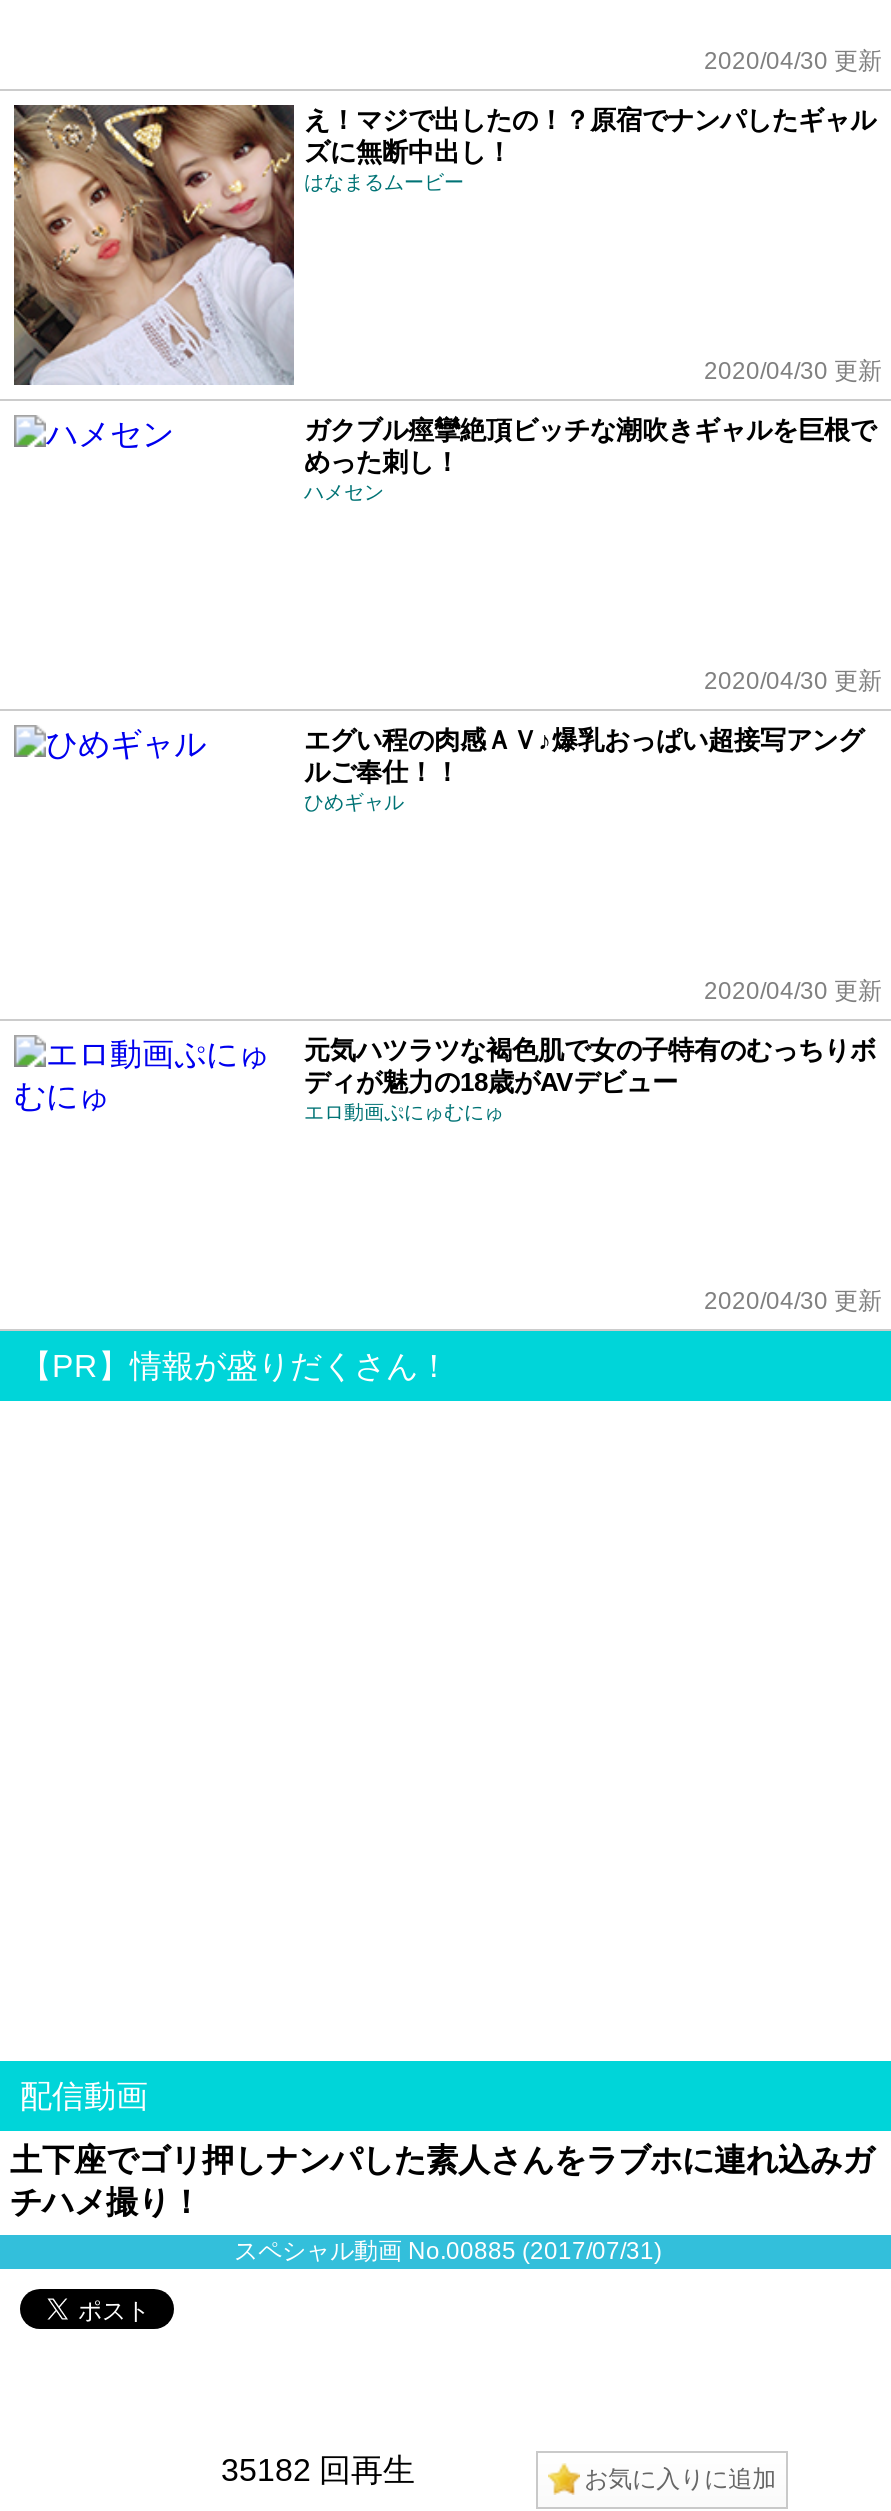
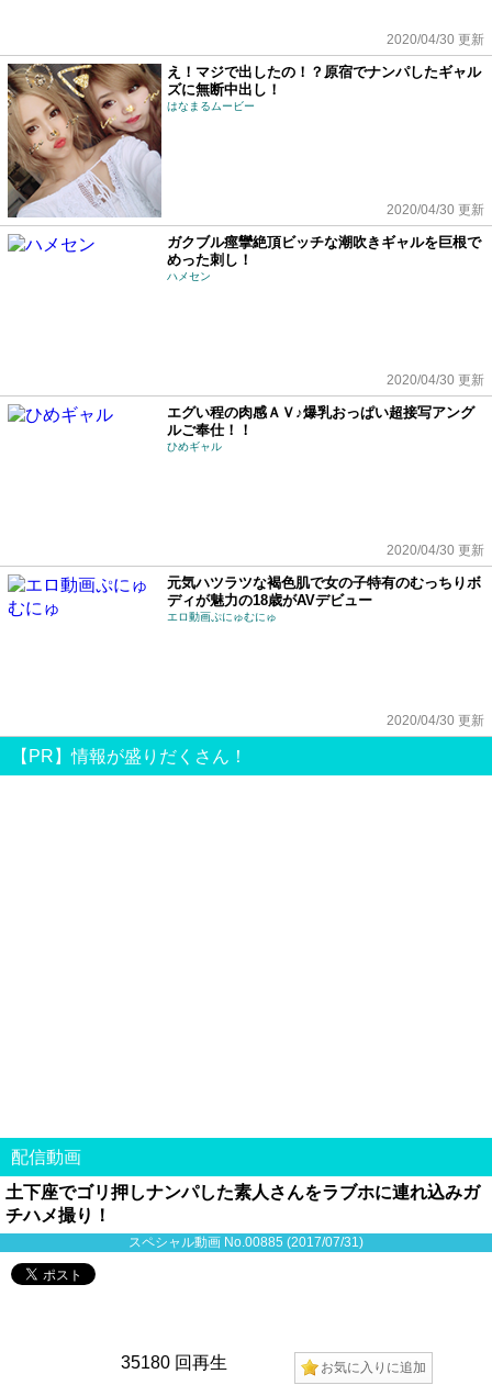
- 35182 回再生
+ 35180 回再生
